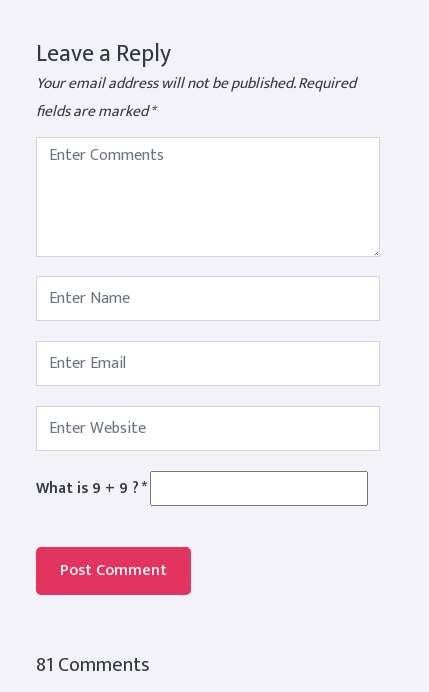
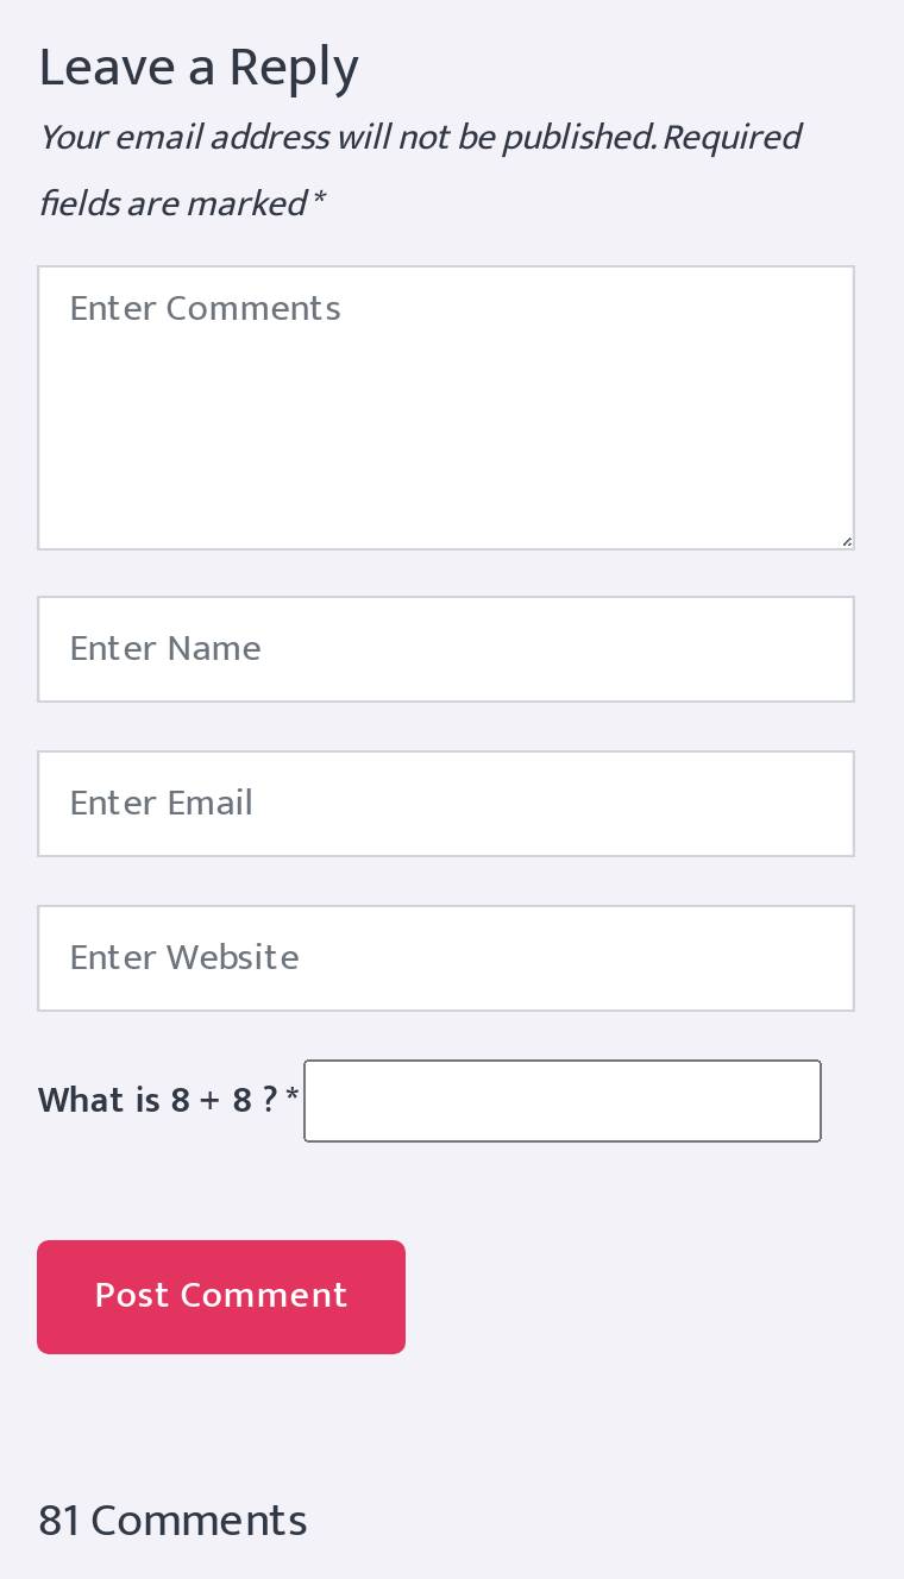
- What is 9 + 9 ?*
+ What is 8 + 8 ?*
